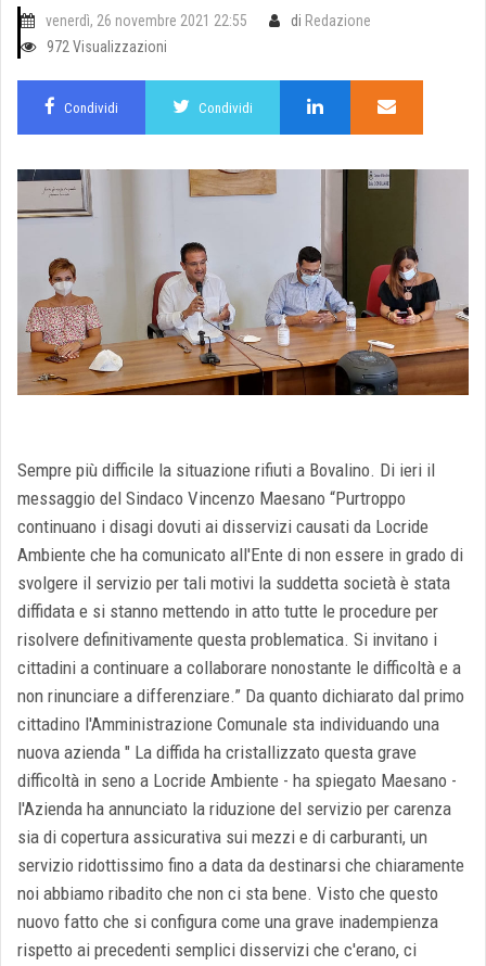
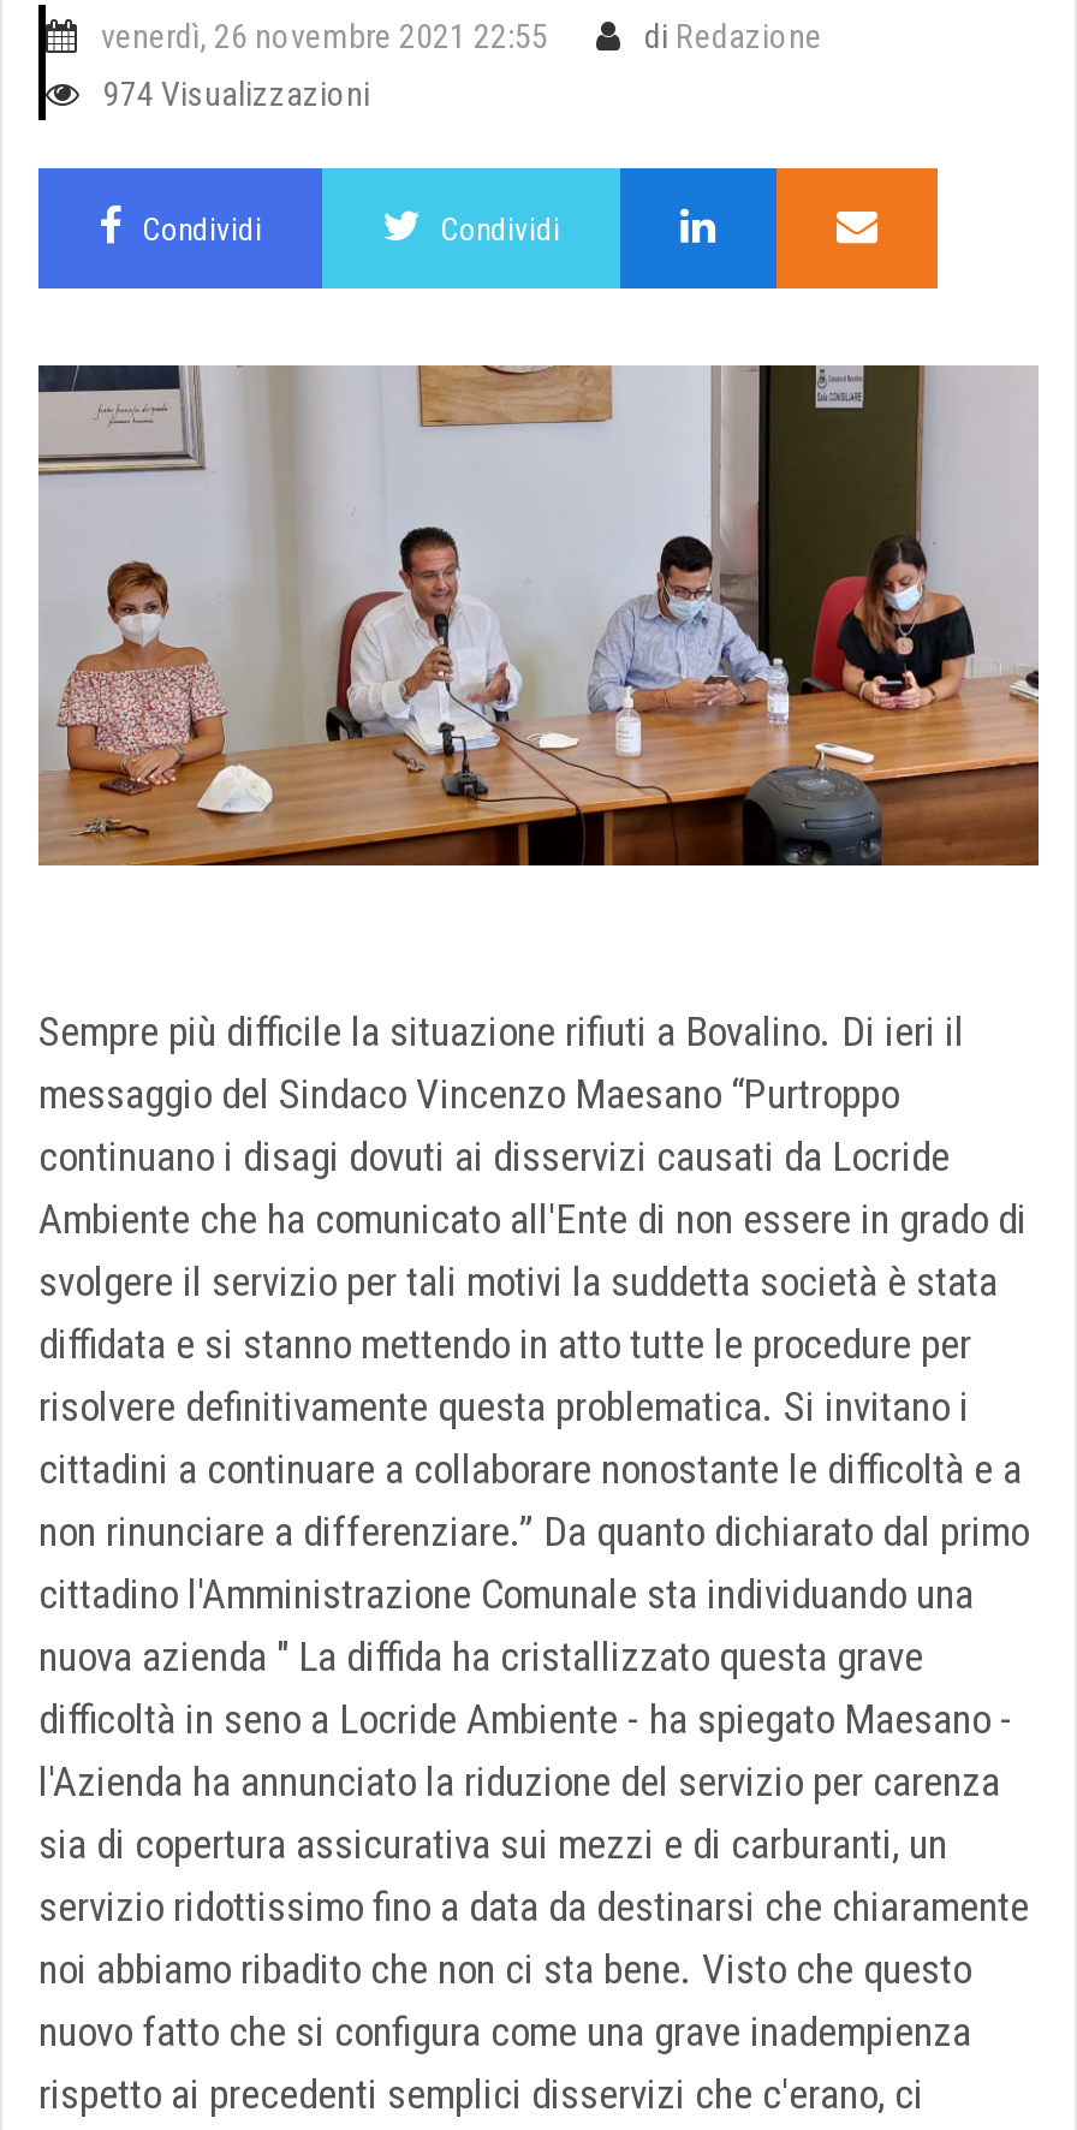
- 972 Visualizzazioni
+ 974 Visualizzazioni
